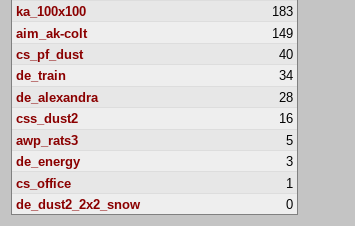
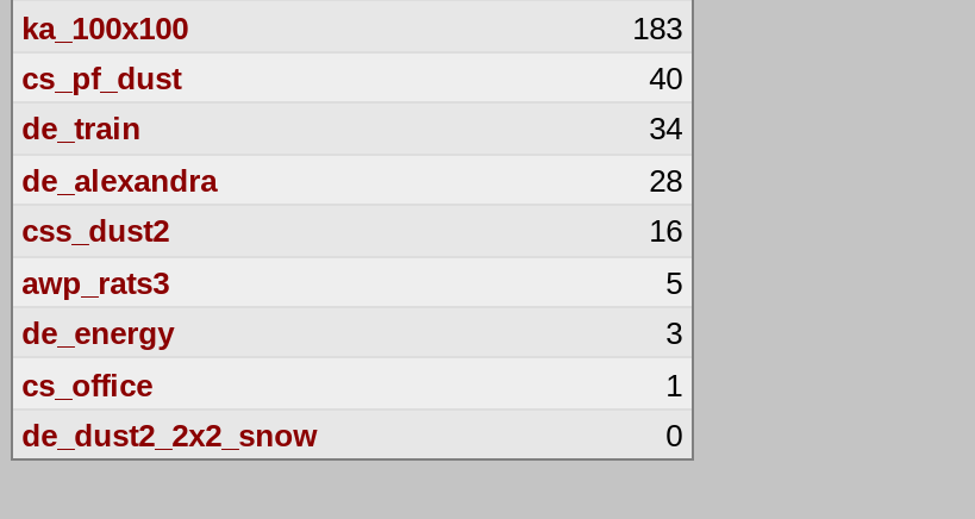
- aim_ak-colt
- 149
